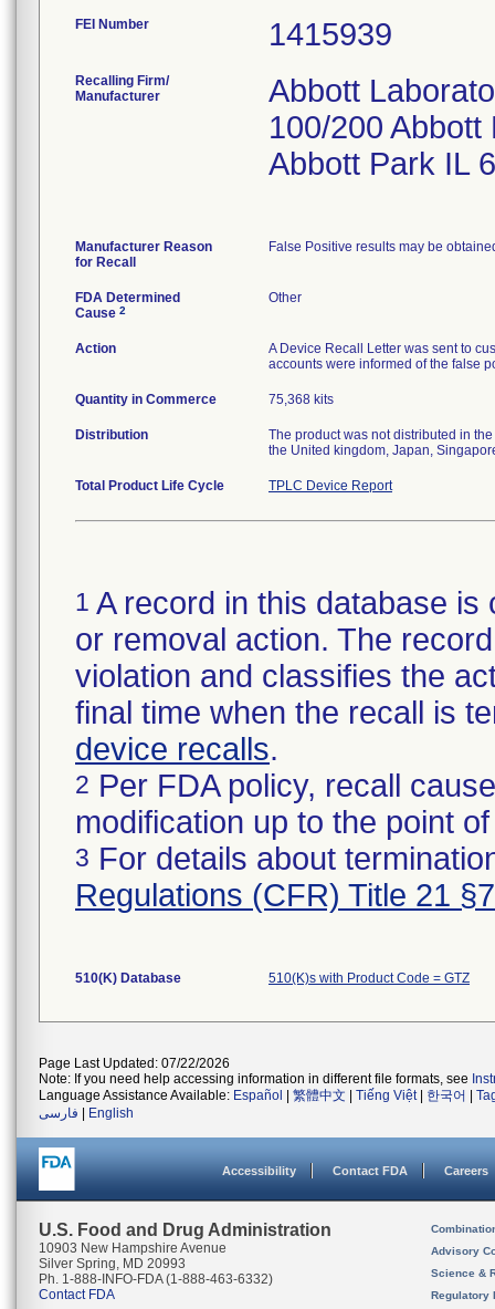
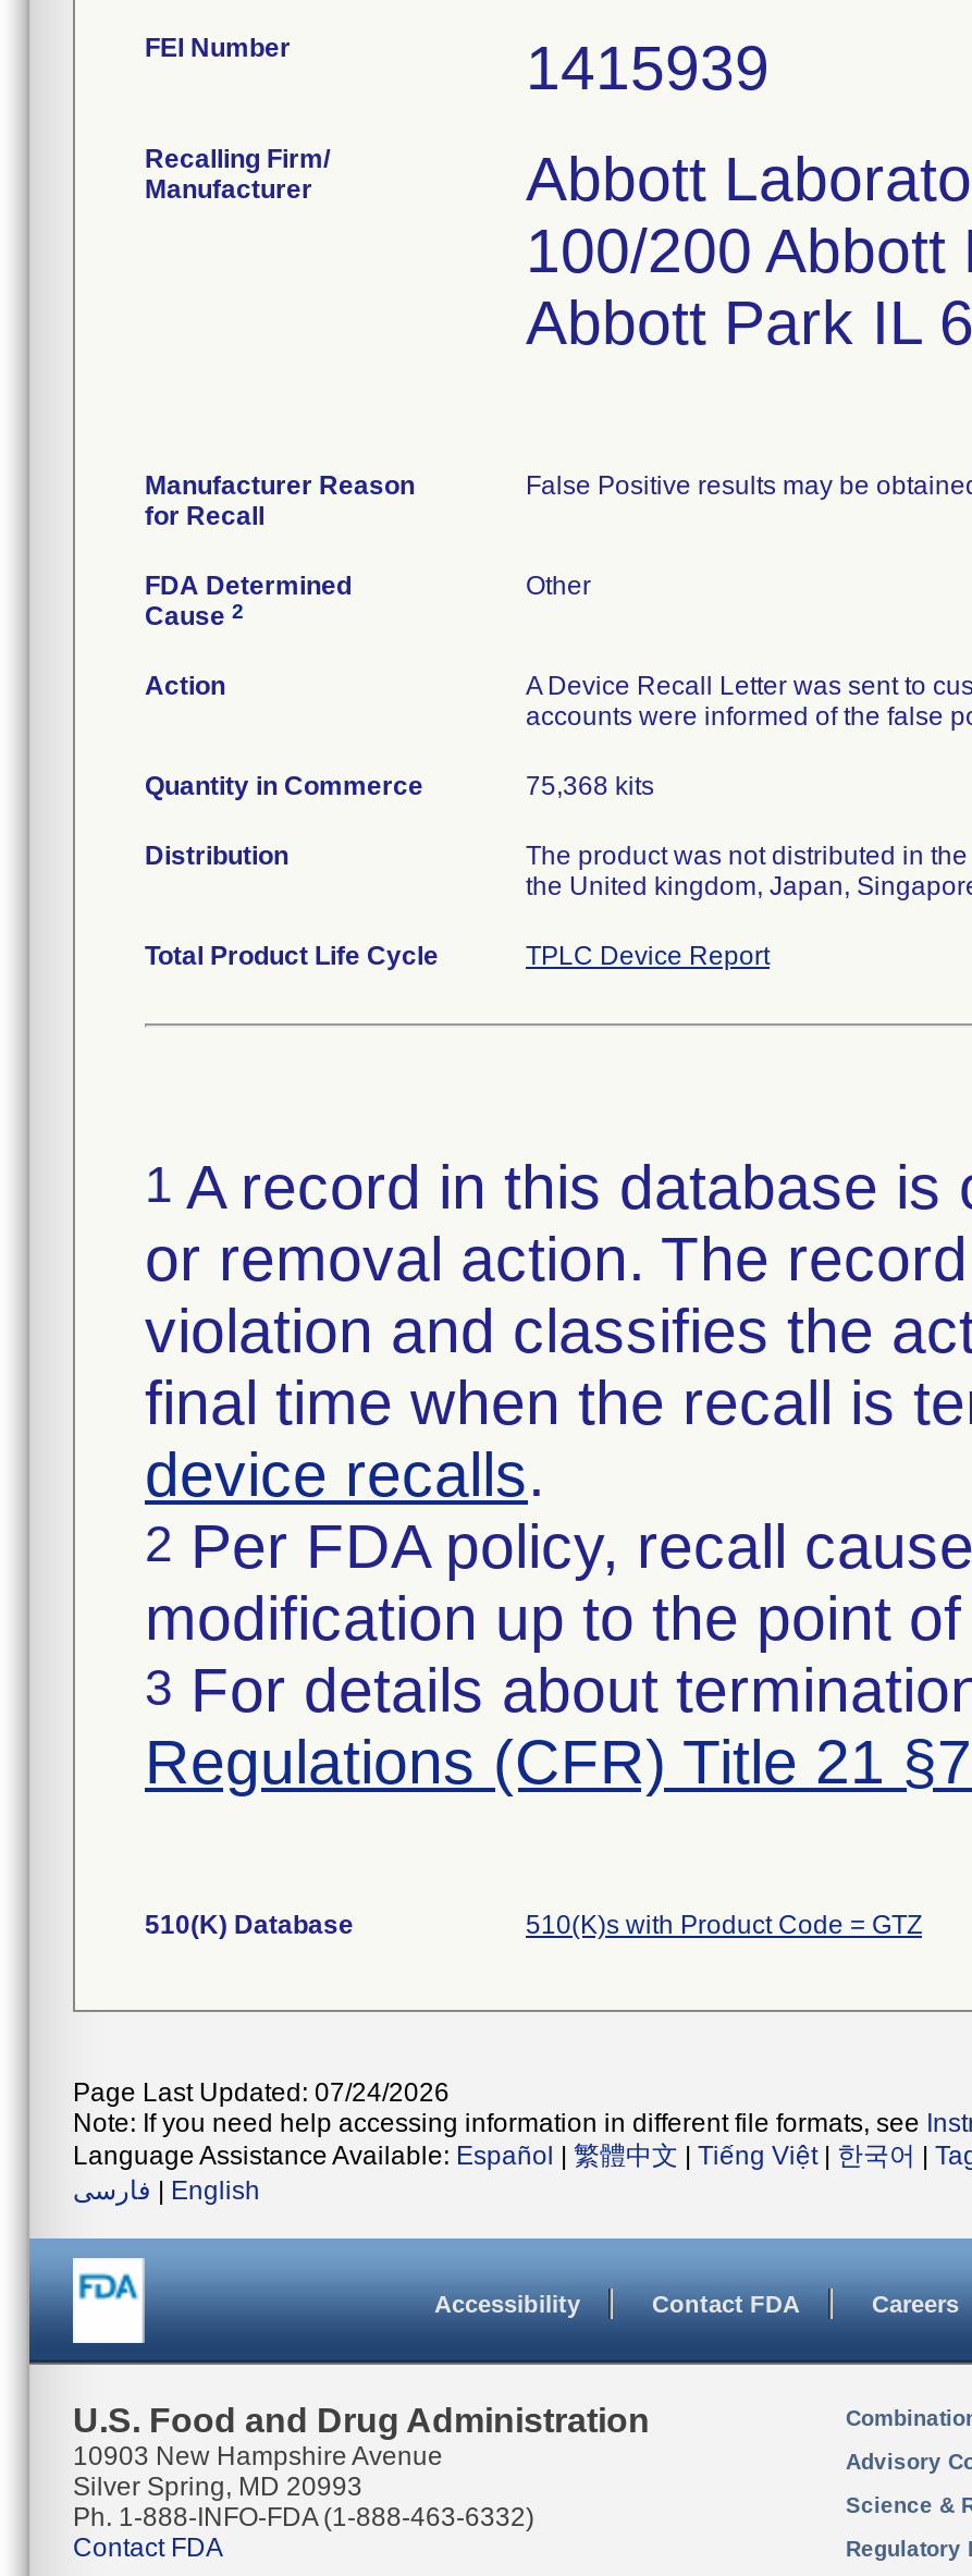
- Page Last Updated: 07/22/2026
+ Page Last Updated: 07/24/2026
